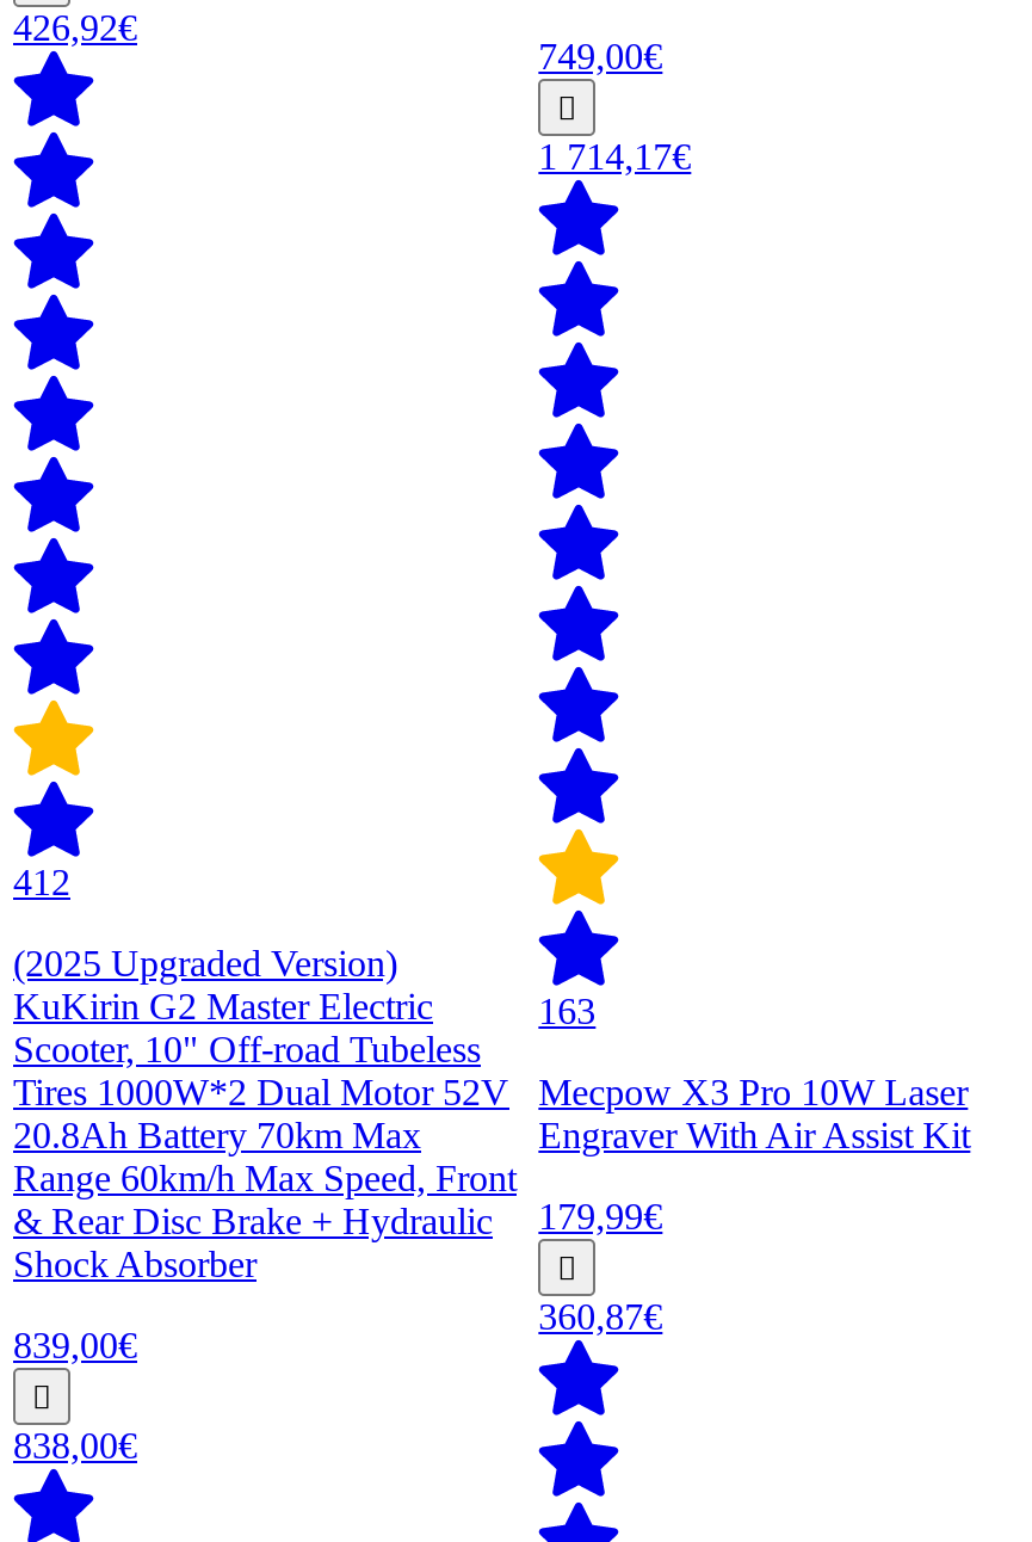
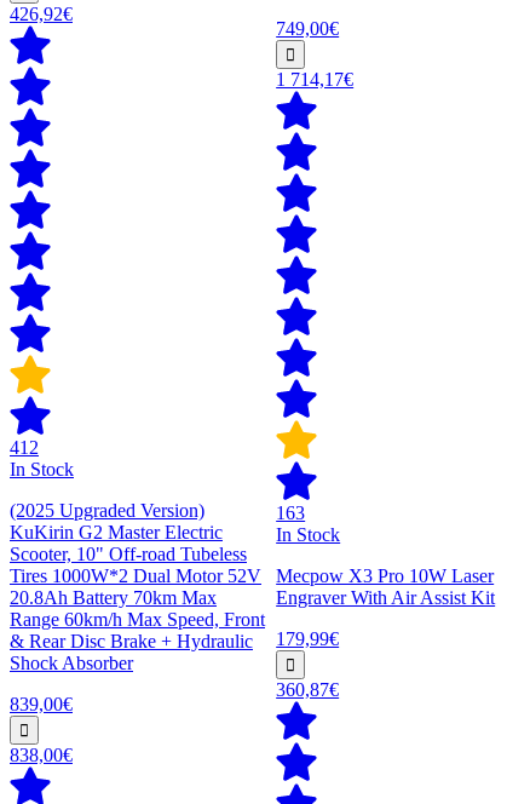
+ In Stock

+ In Stock
